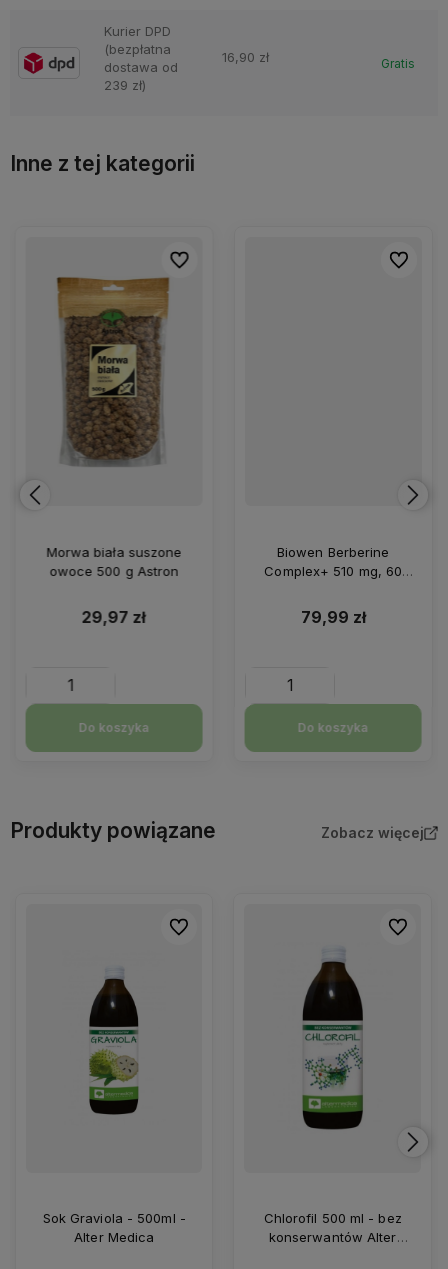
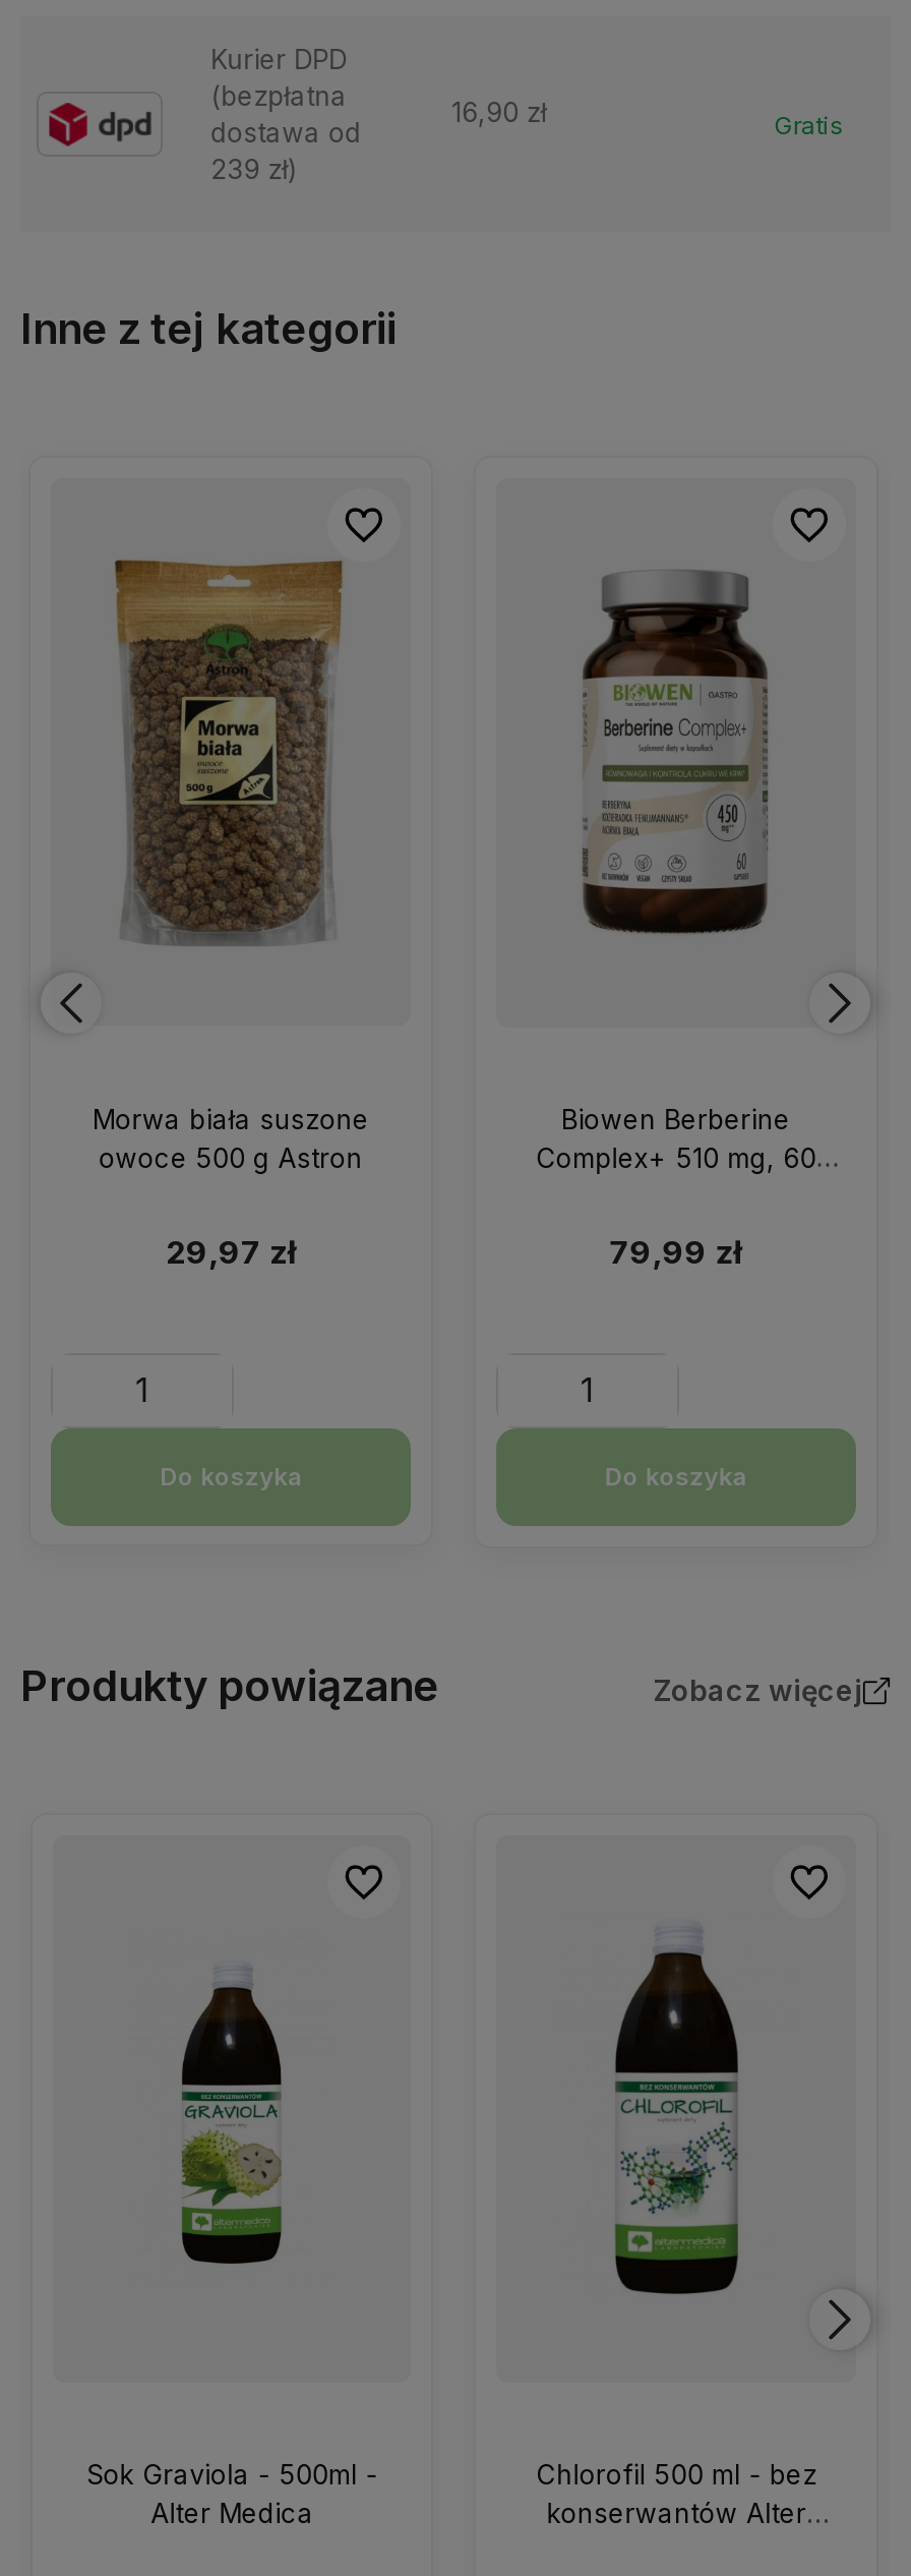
+ [image]
